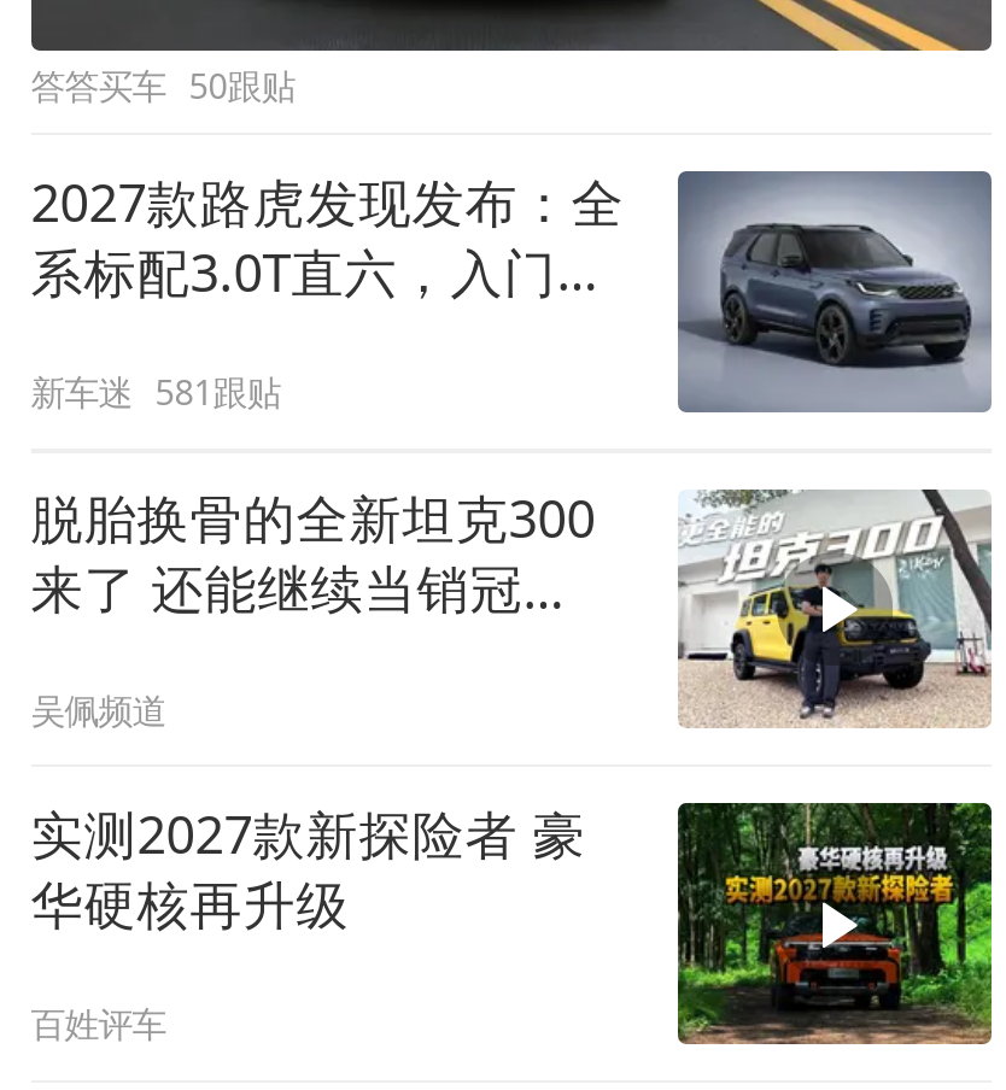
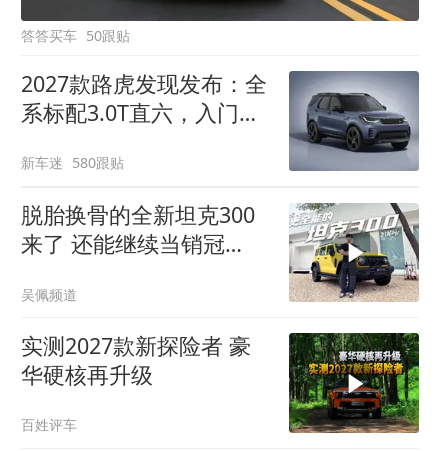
- 新车迷 581跟贴
+ 新车迷 580跟贴
